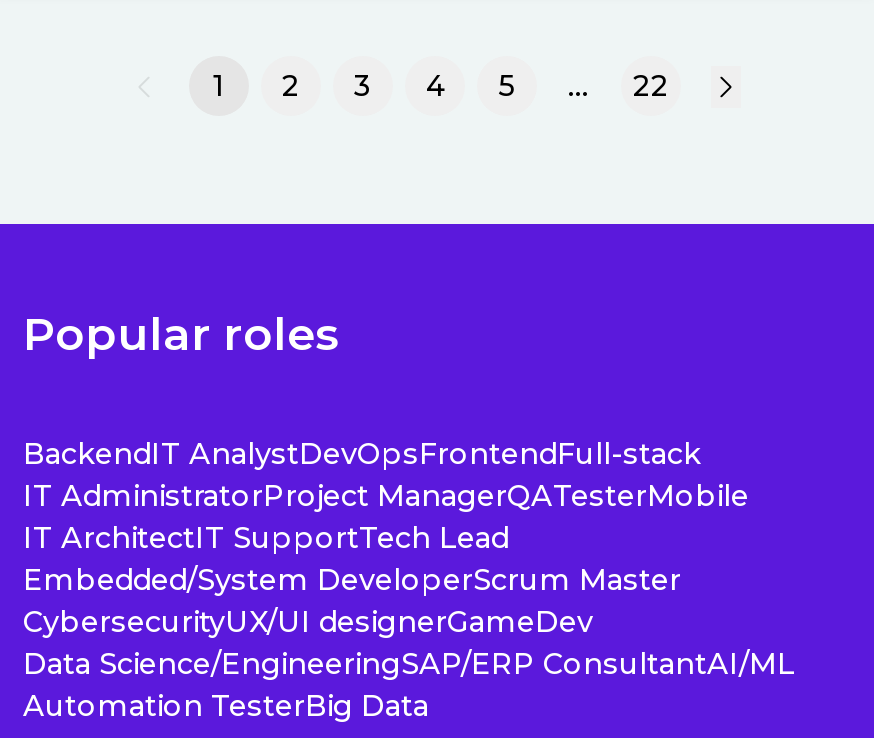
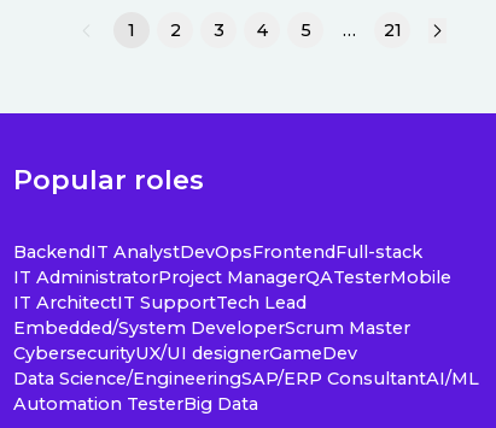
- 22
+ 21
